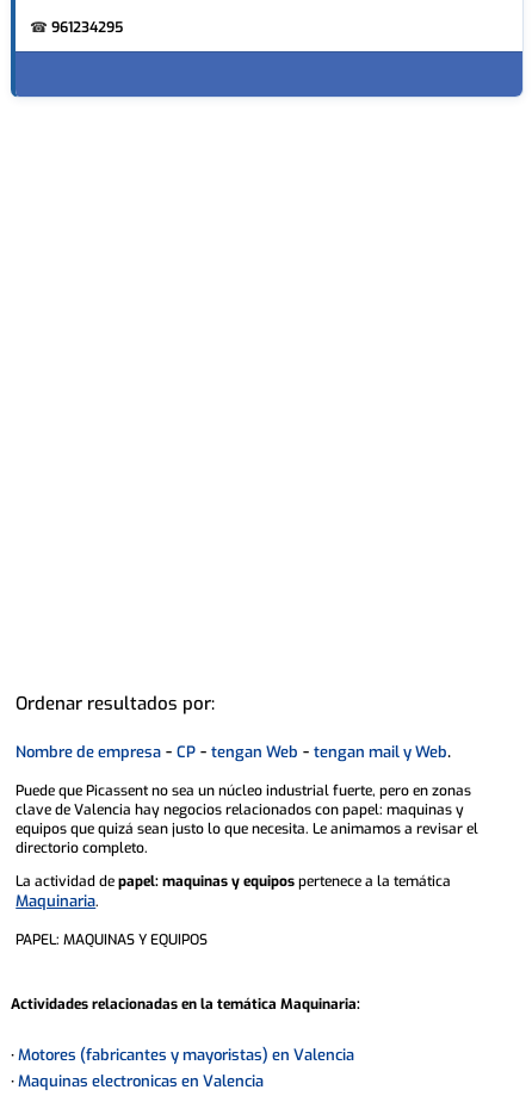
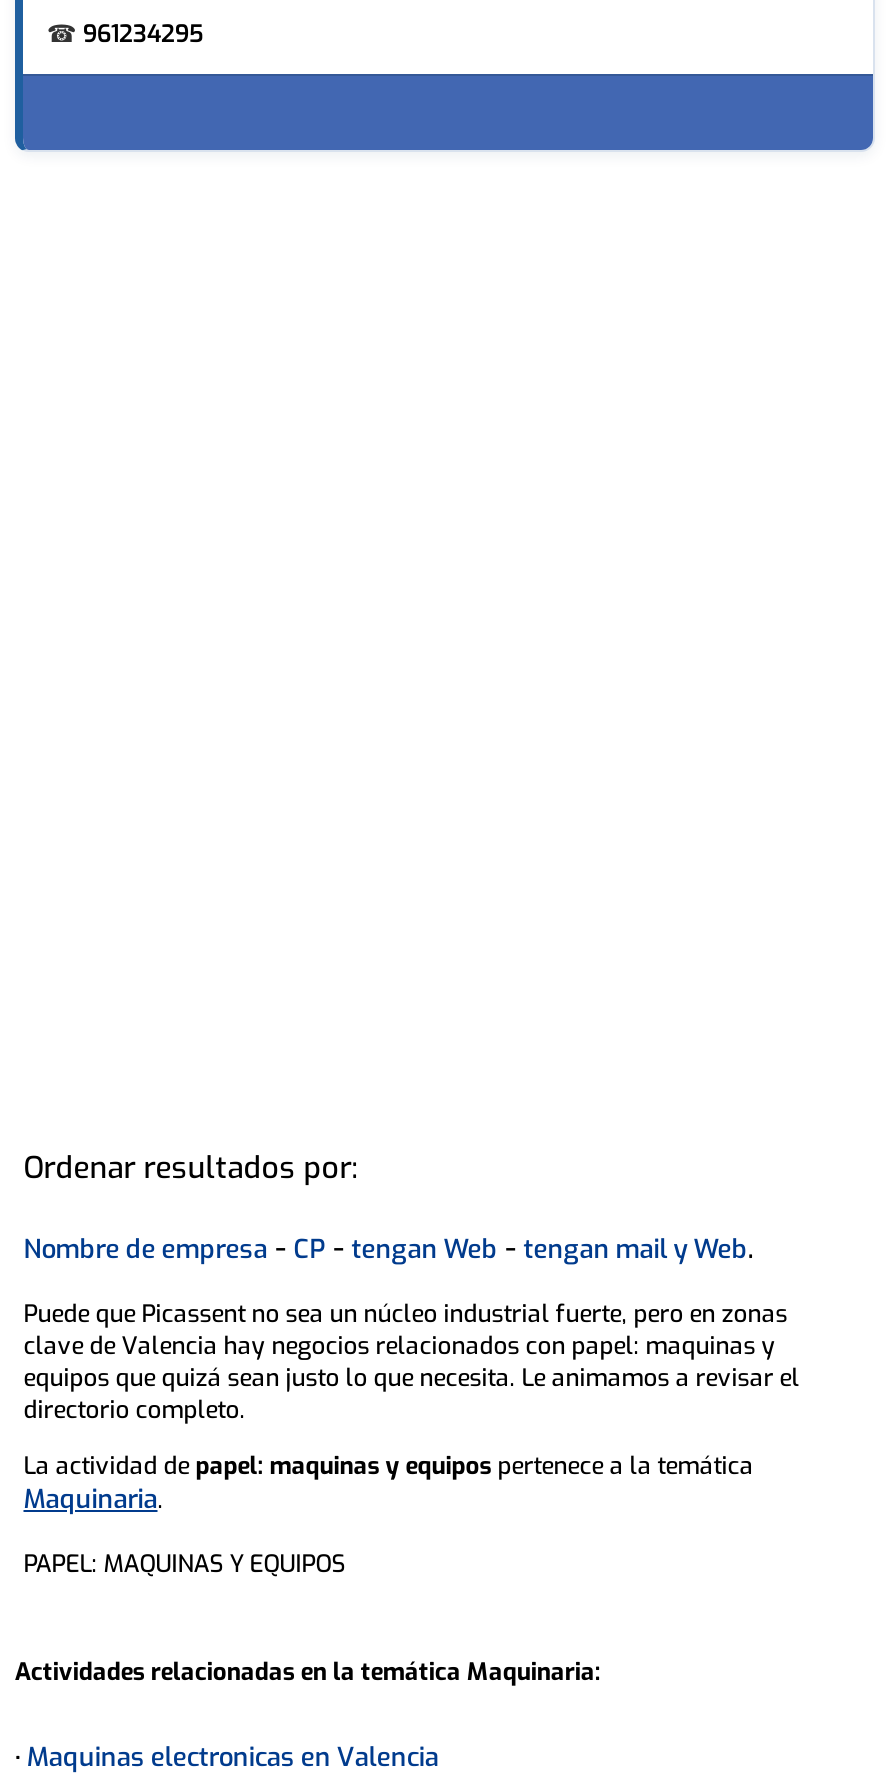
- · Motores (fabricantes y mayoristas) en Valencia
